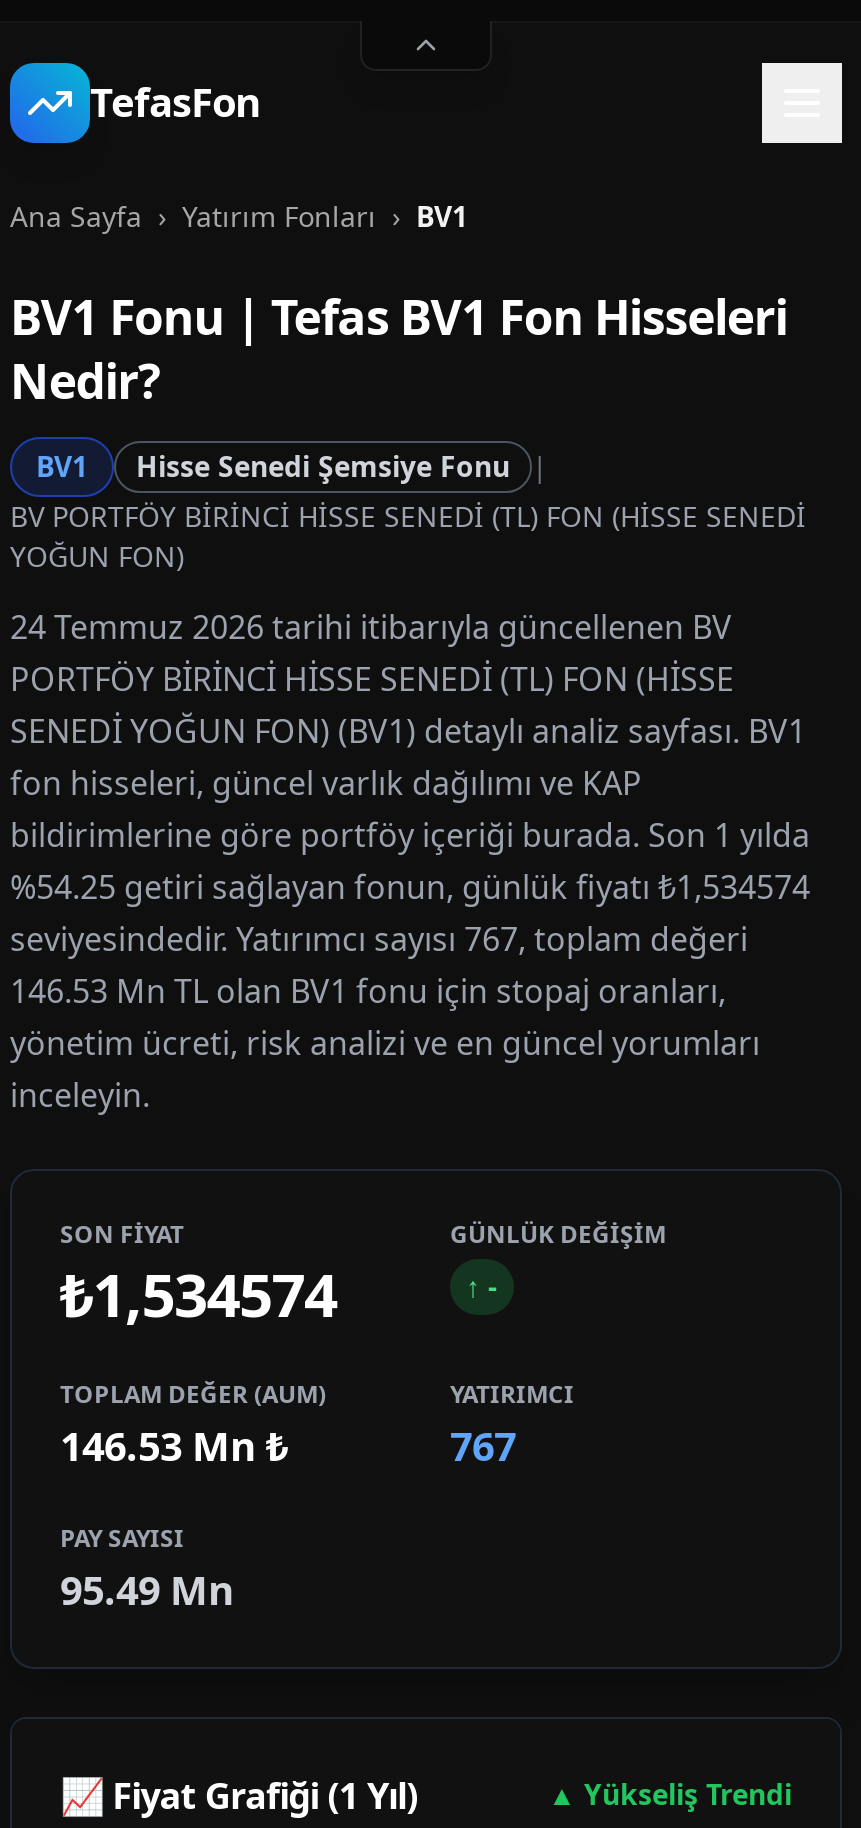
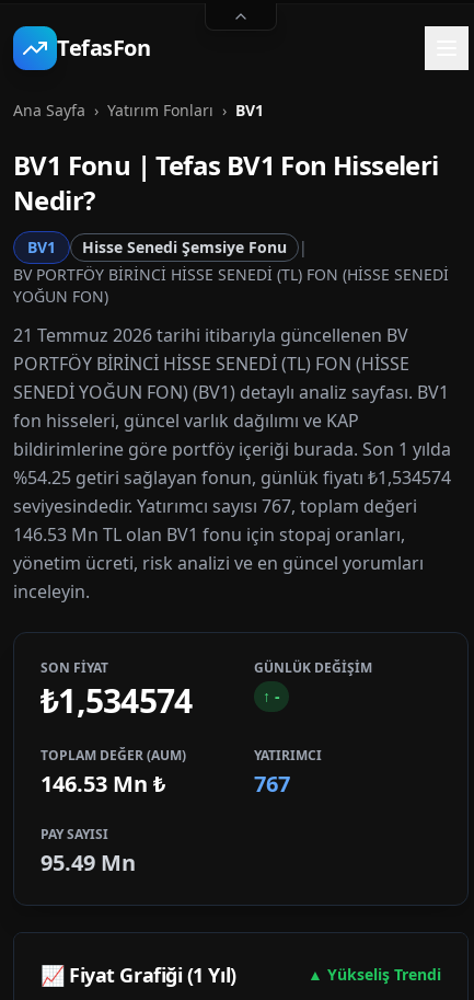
- 24 Temmuz 2026 tarihi itibarıyla güncellenen BV
+ 21 Temmuz 2026 tarihi itibarıyla güncellenen BV
